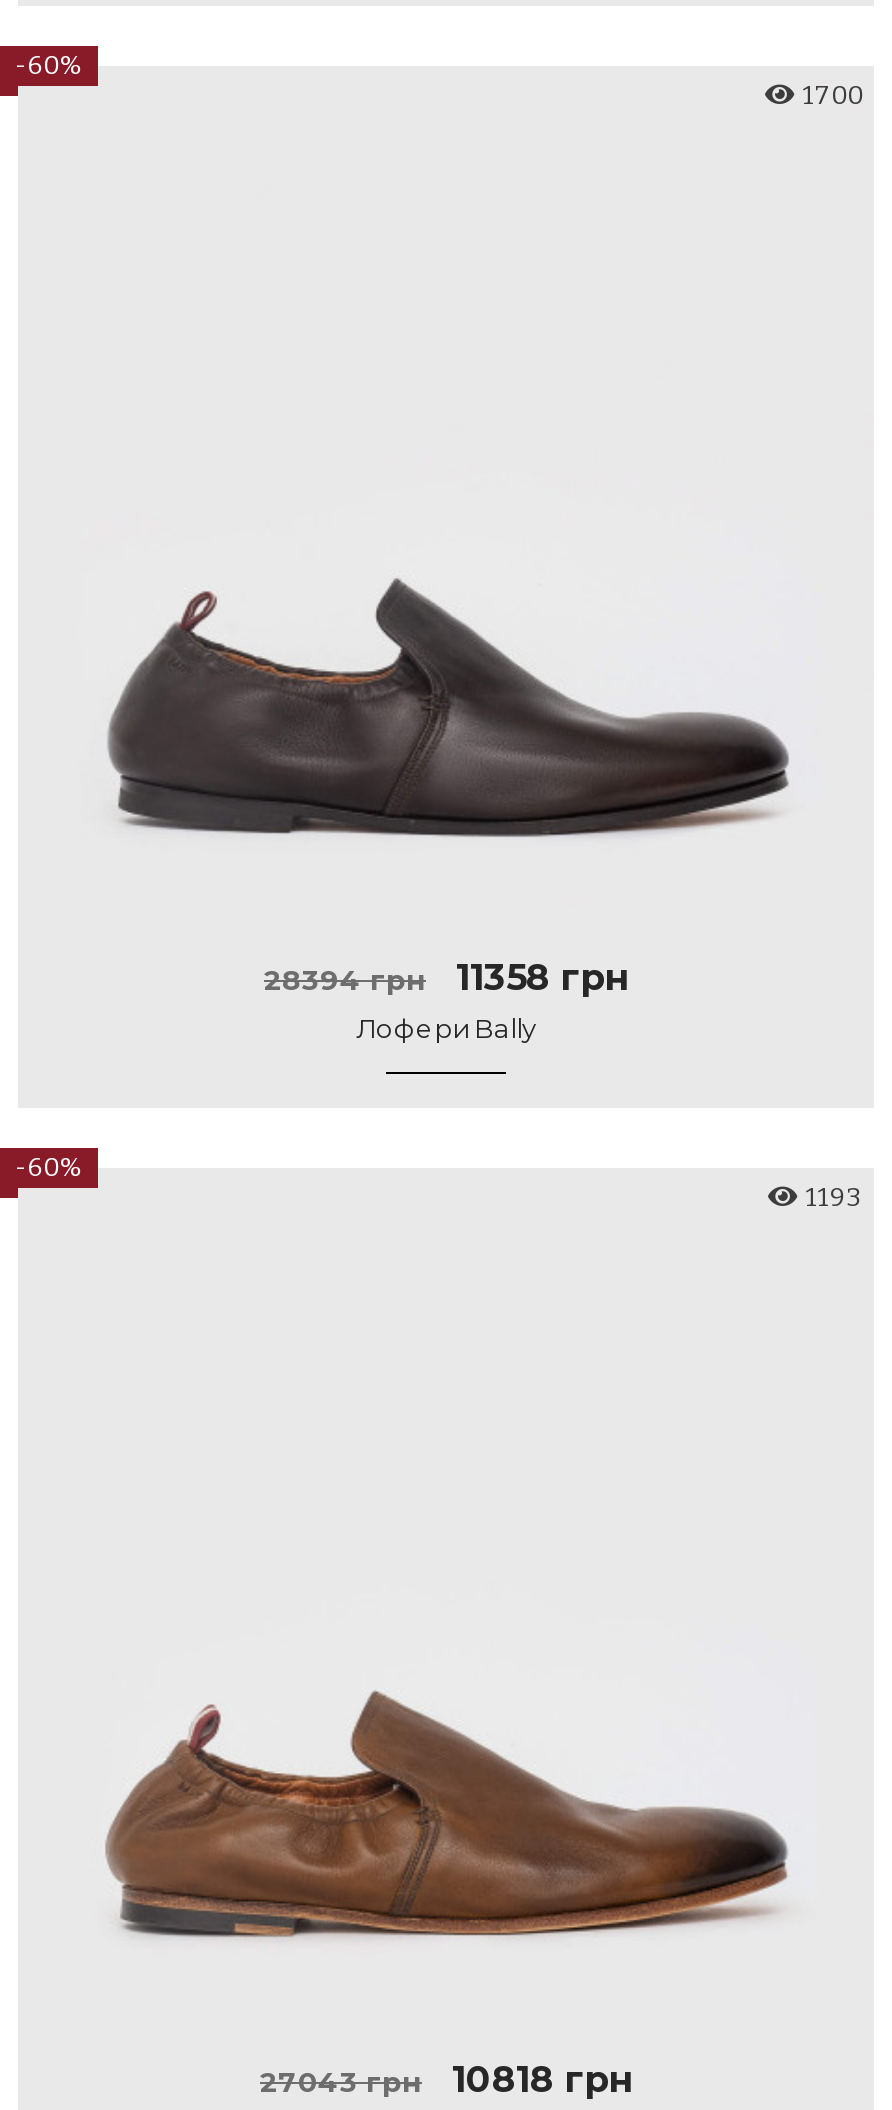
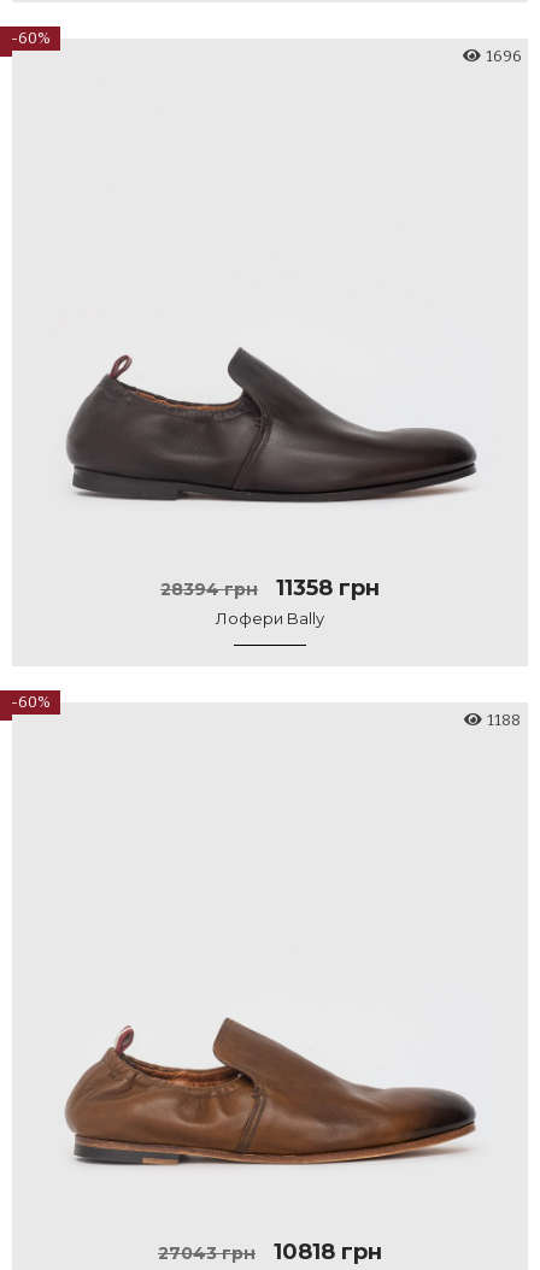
- 1700
+ 1696

- 1193
+ 1188
